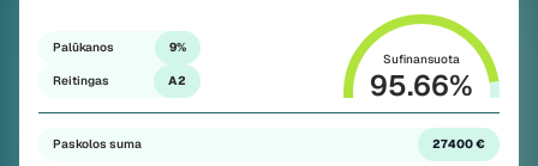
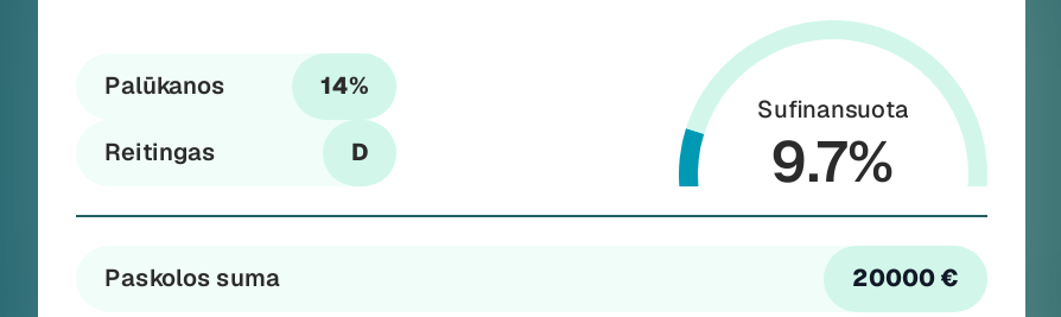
- 9%
+ 14%

- A2
+ D

- 95.66%
+ 9.7%

- 27400 €
+ 20000 €
